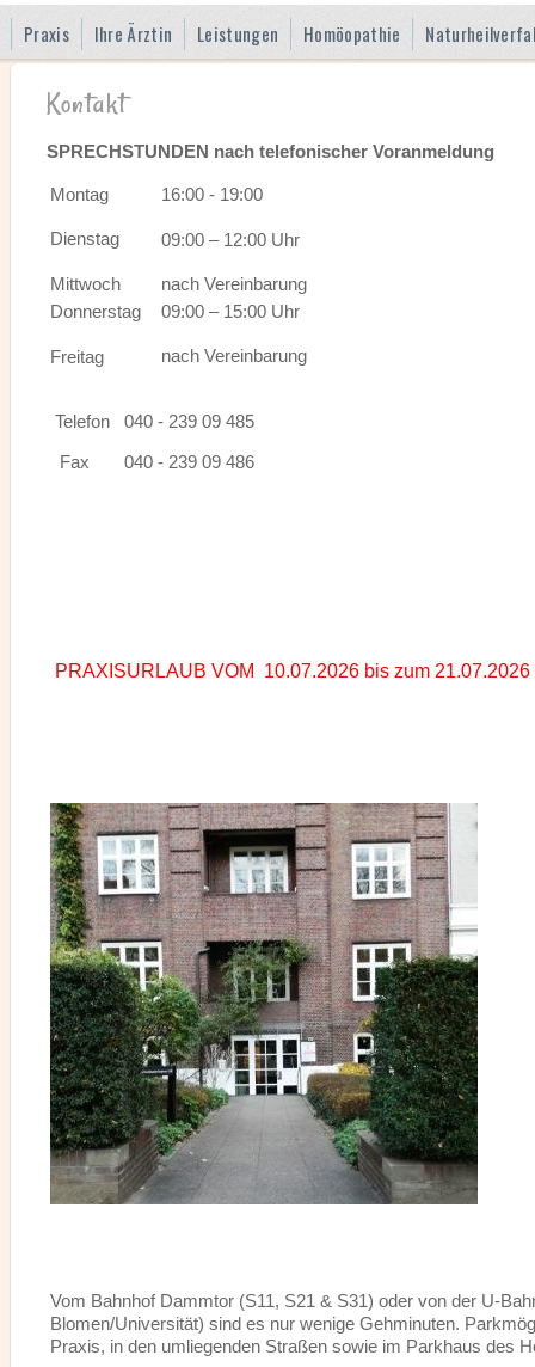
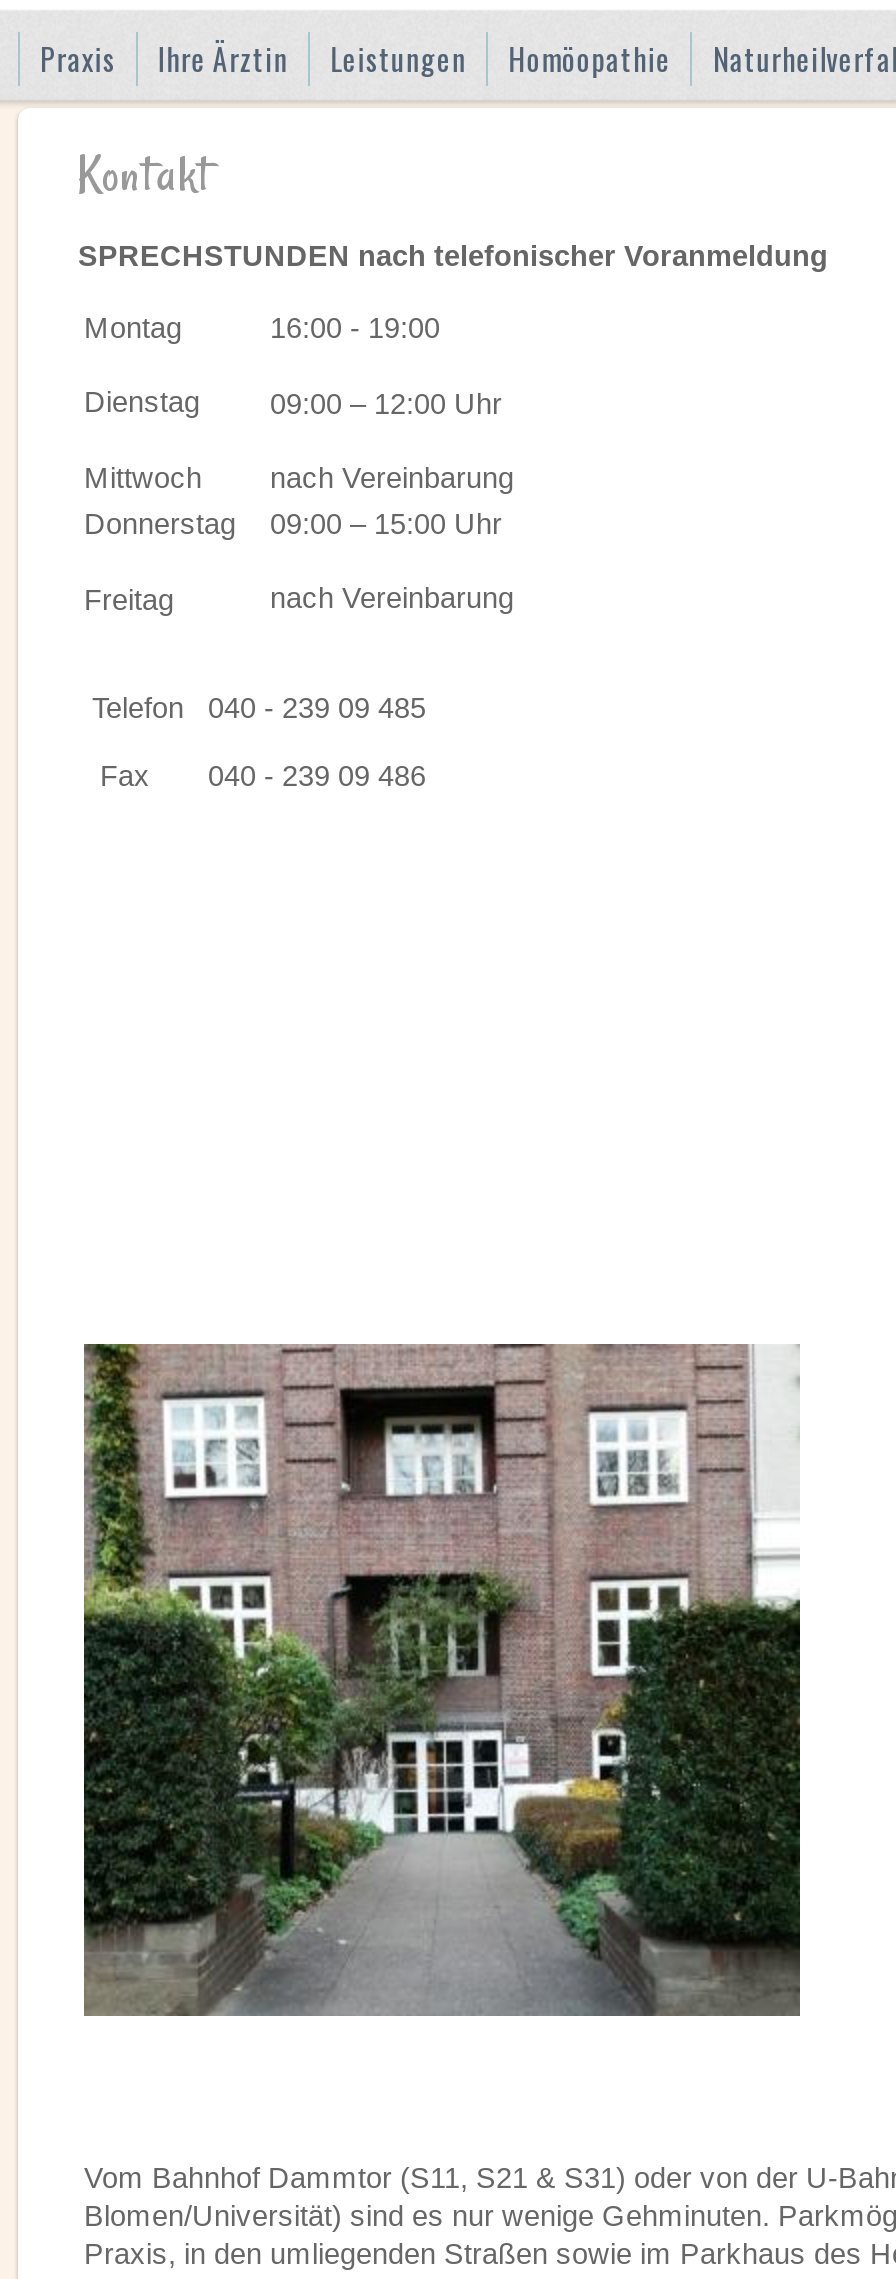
- PRAXISURLAUB VOM 10.07.2026 bis zum 21.07.2026
